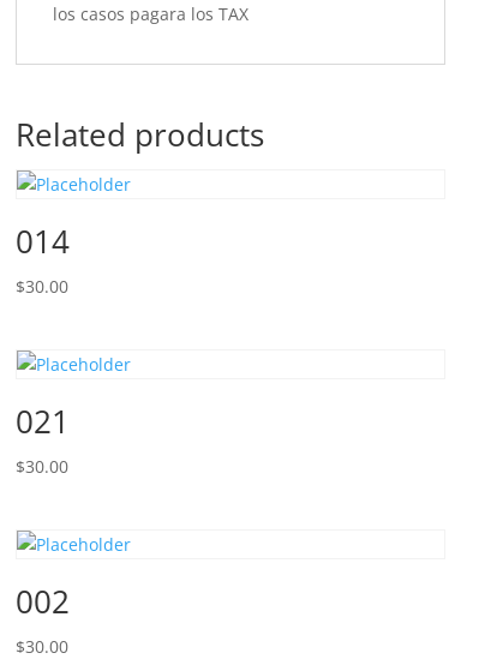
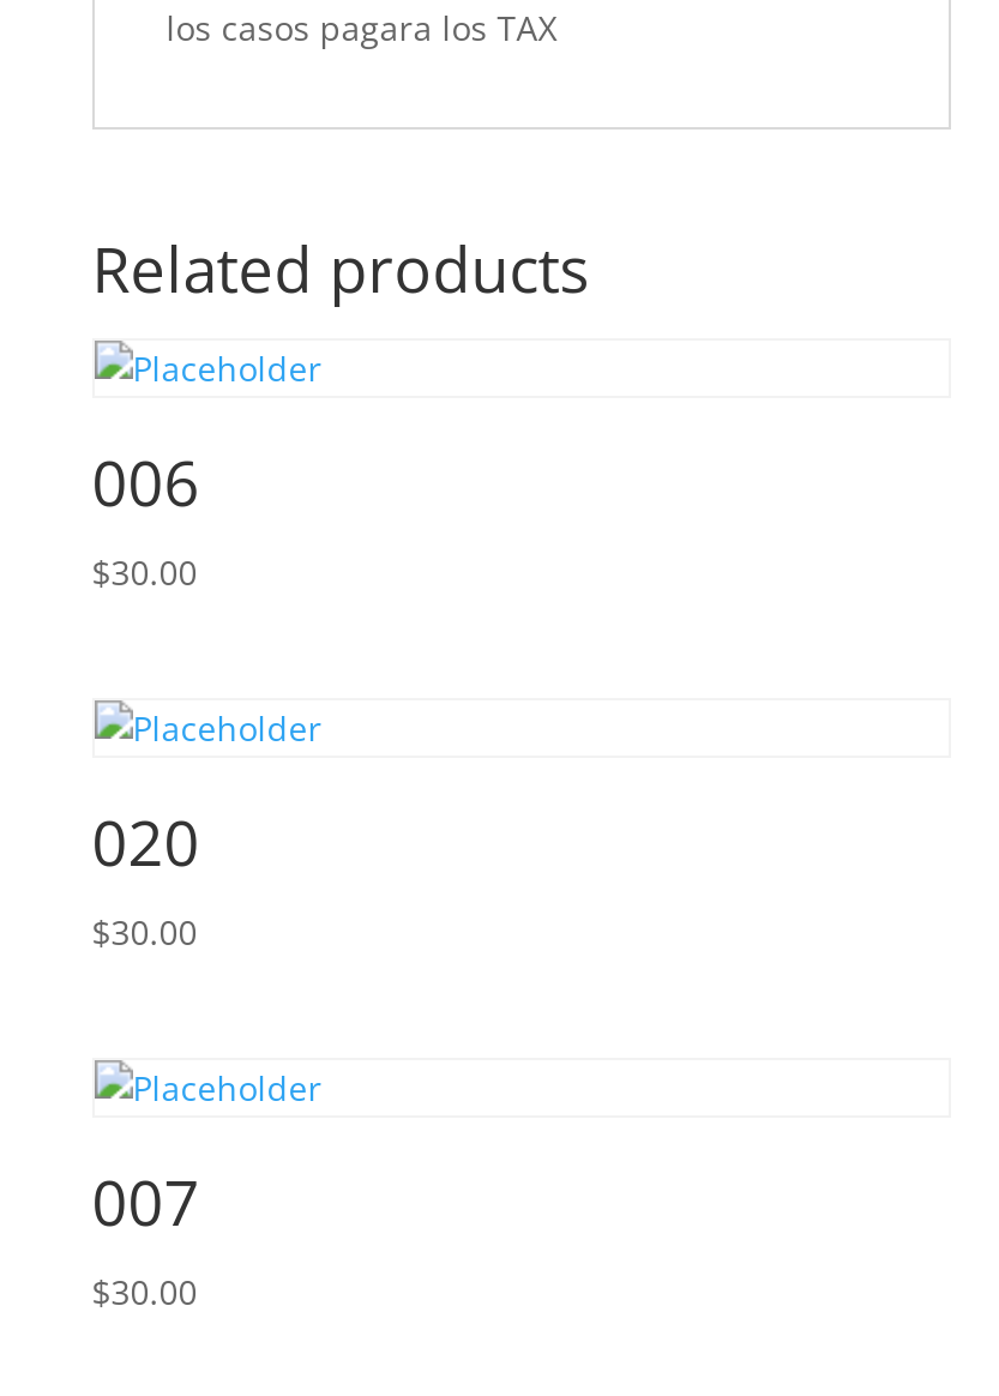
- 014
+ 006

- 021
+ 020

- 002
+ 007
